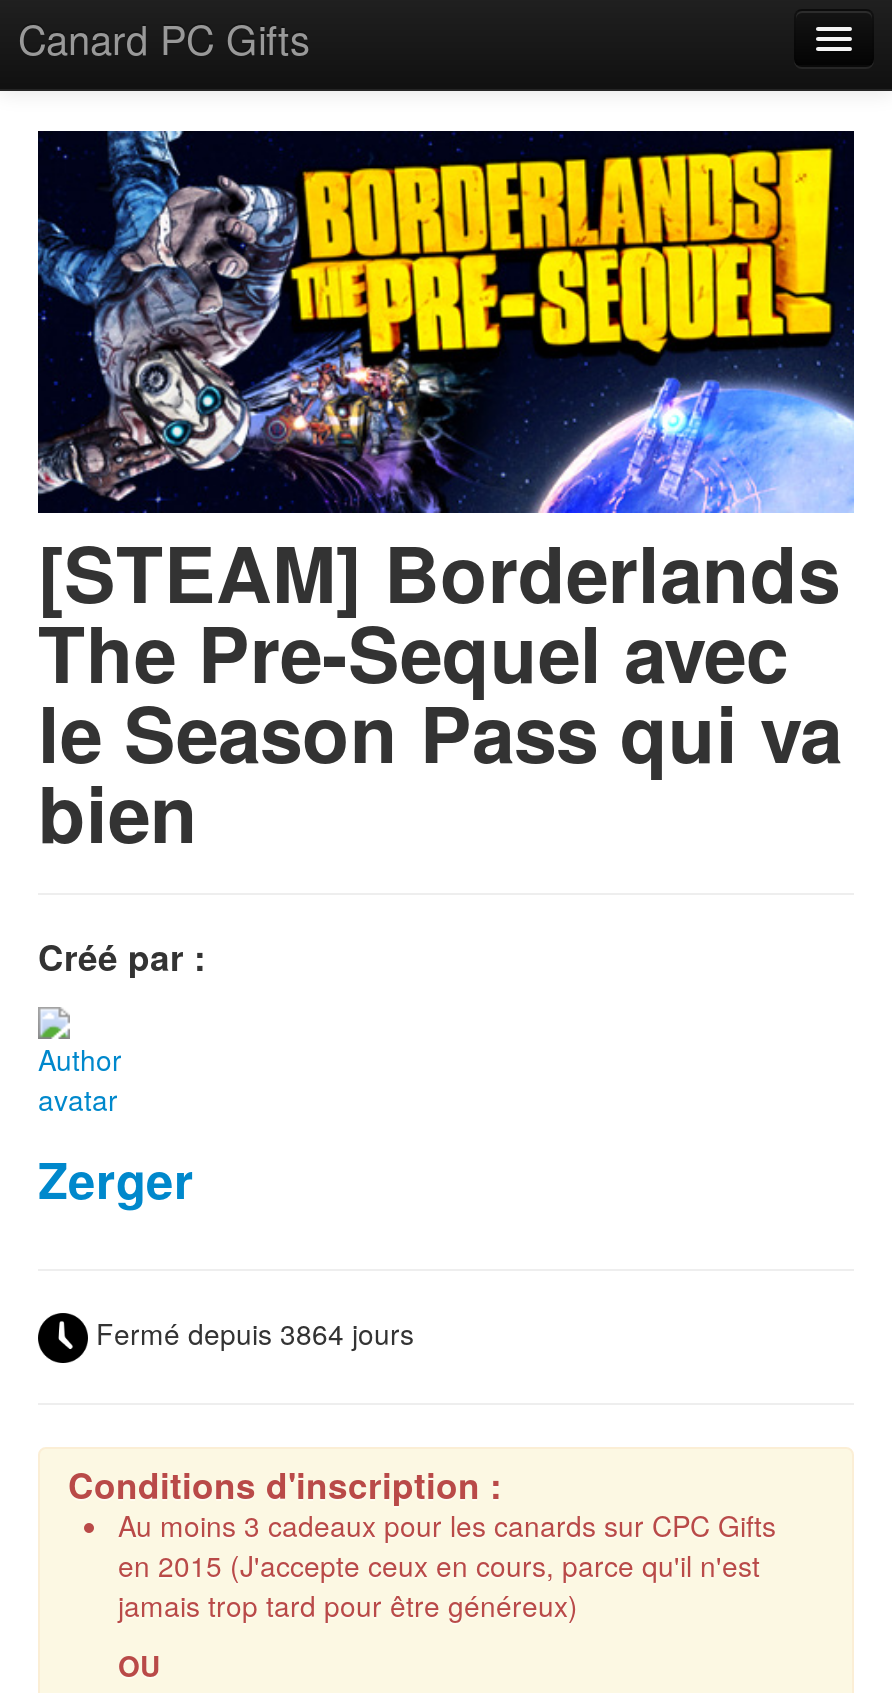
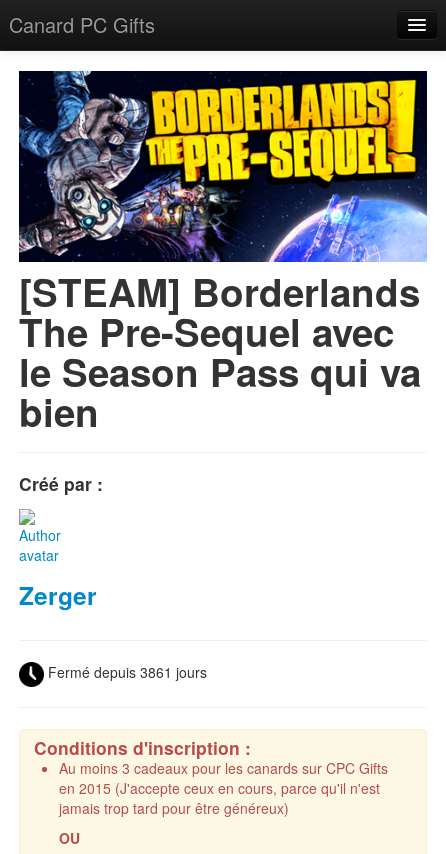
- Fermé depuis 3864 jours
+ Fermé depuis 3861 jours
